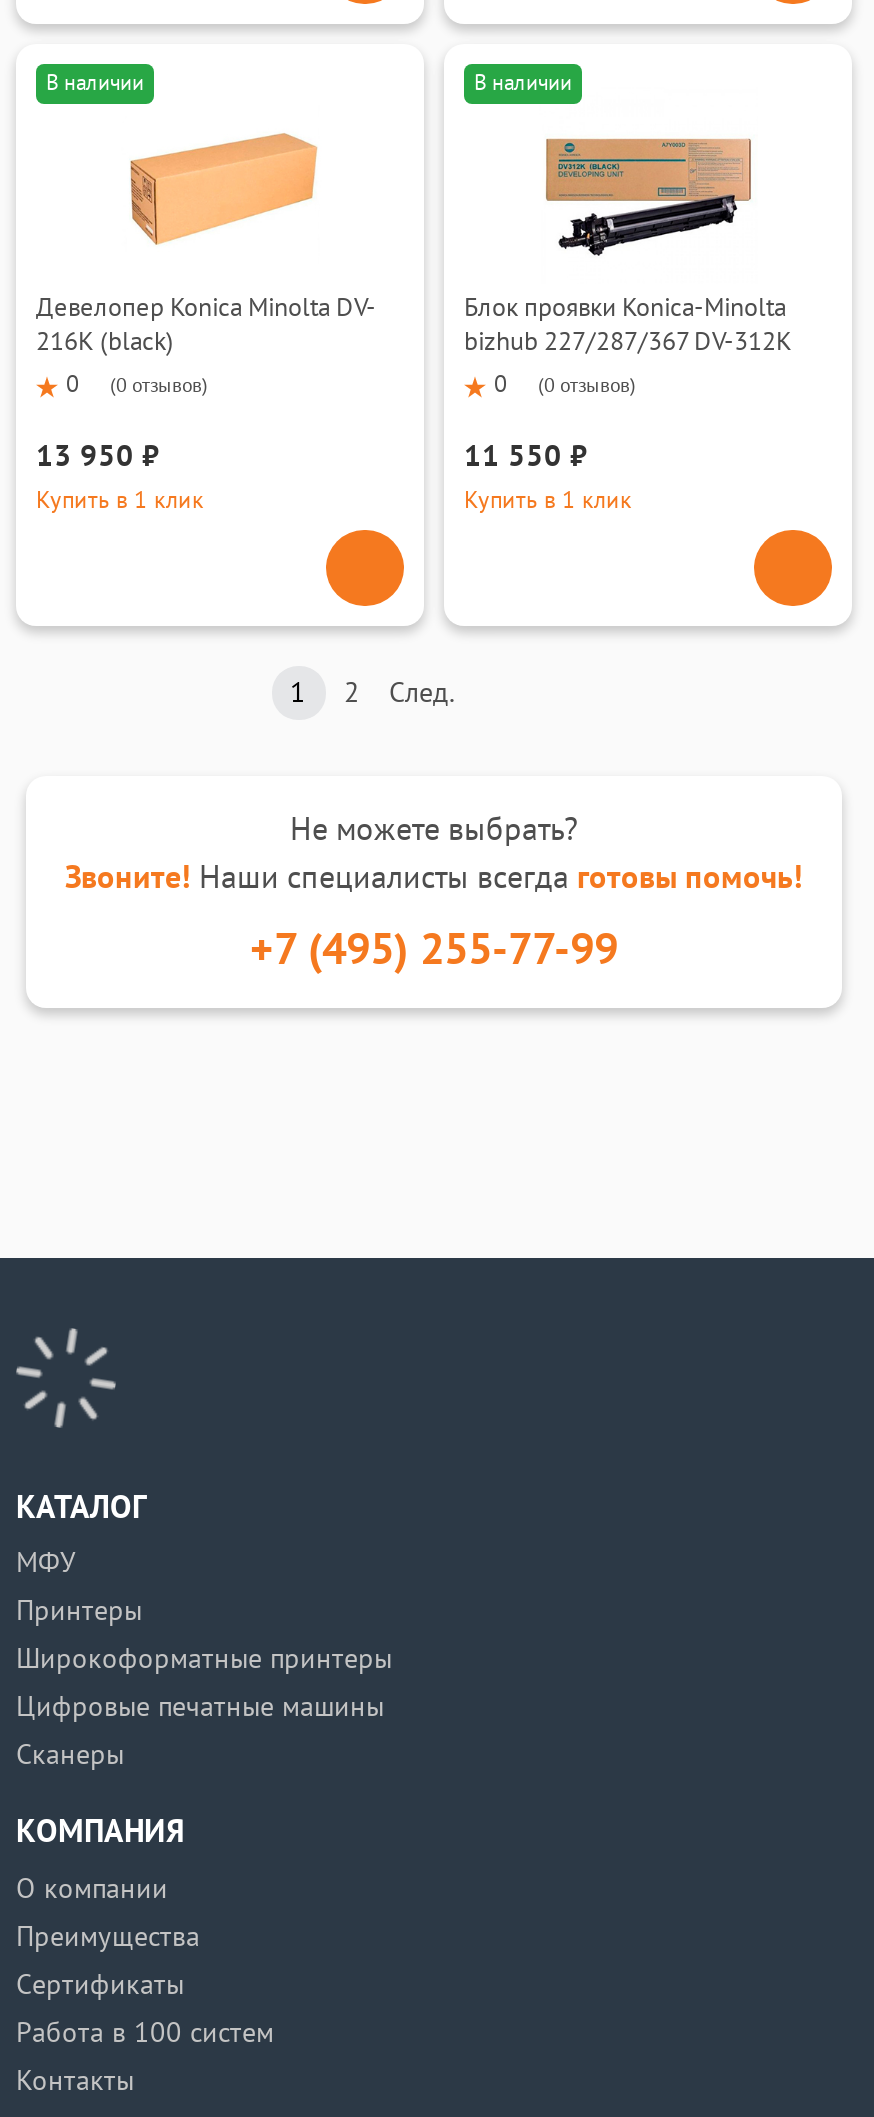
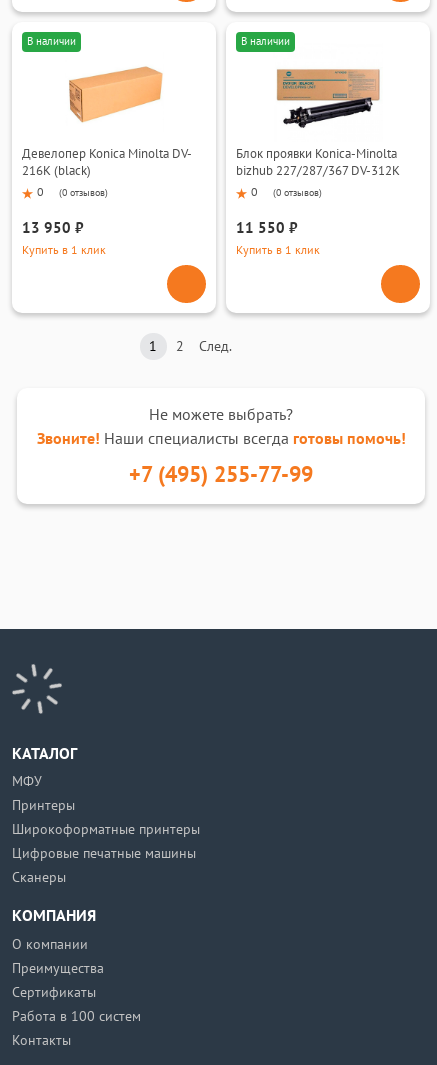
- [image]
+ [image]
